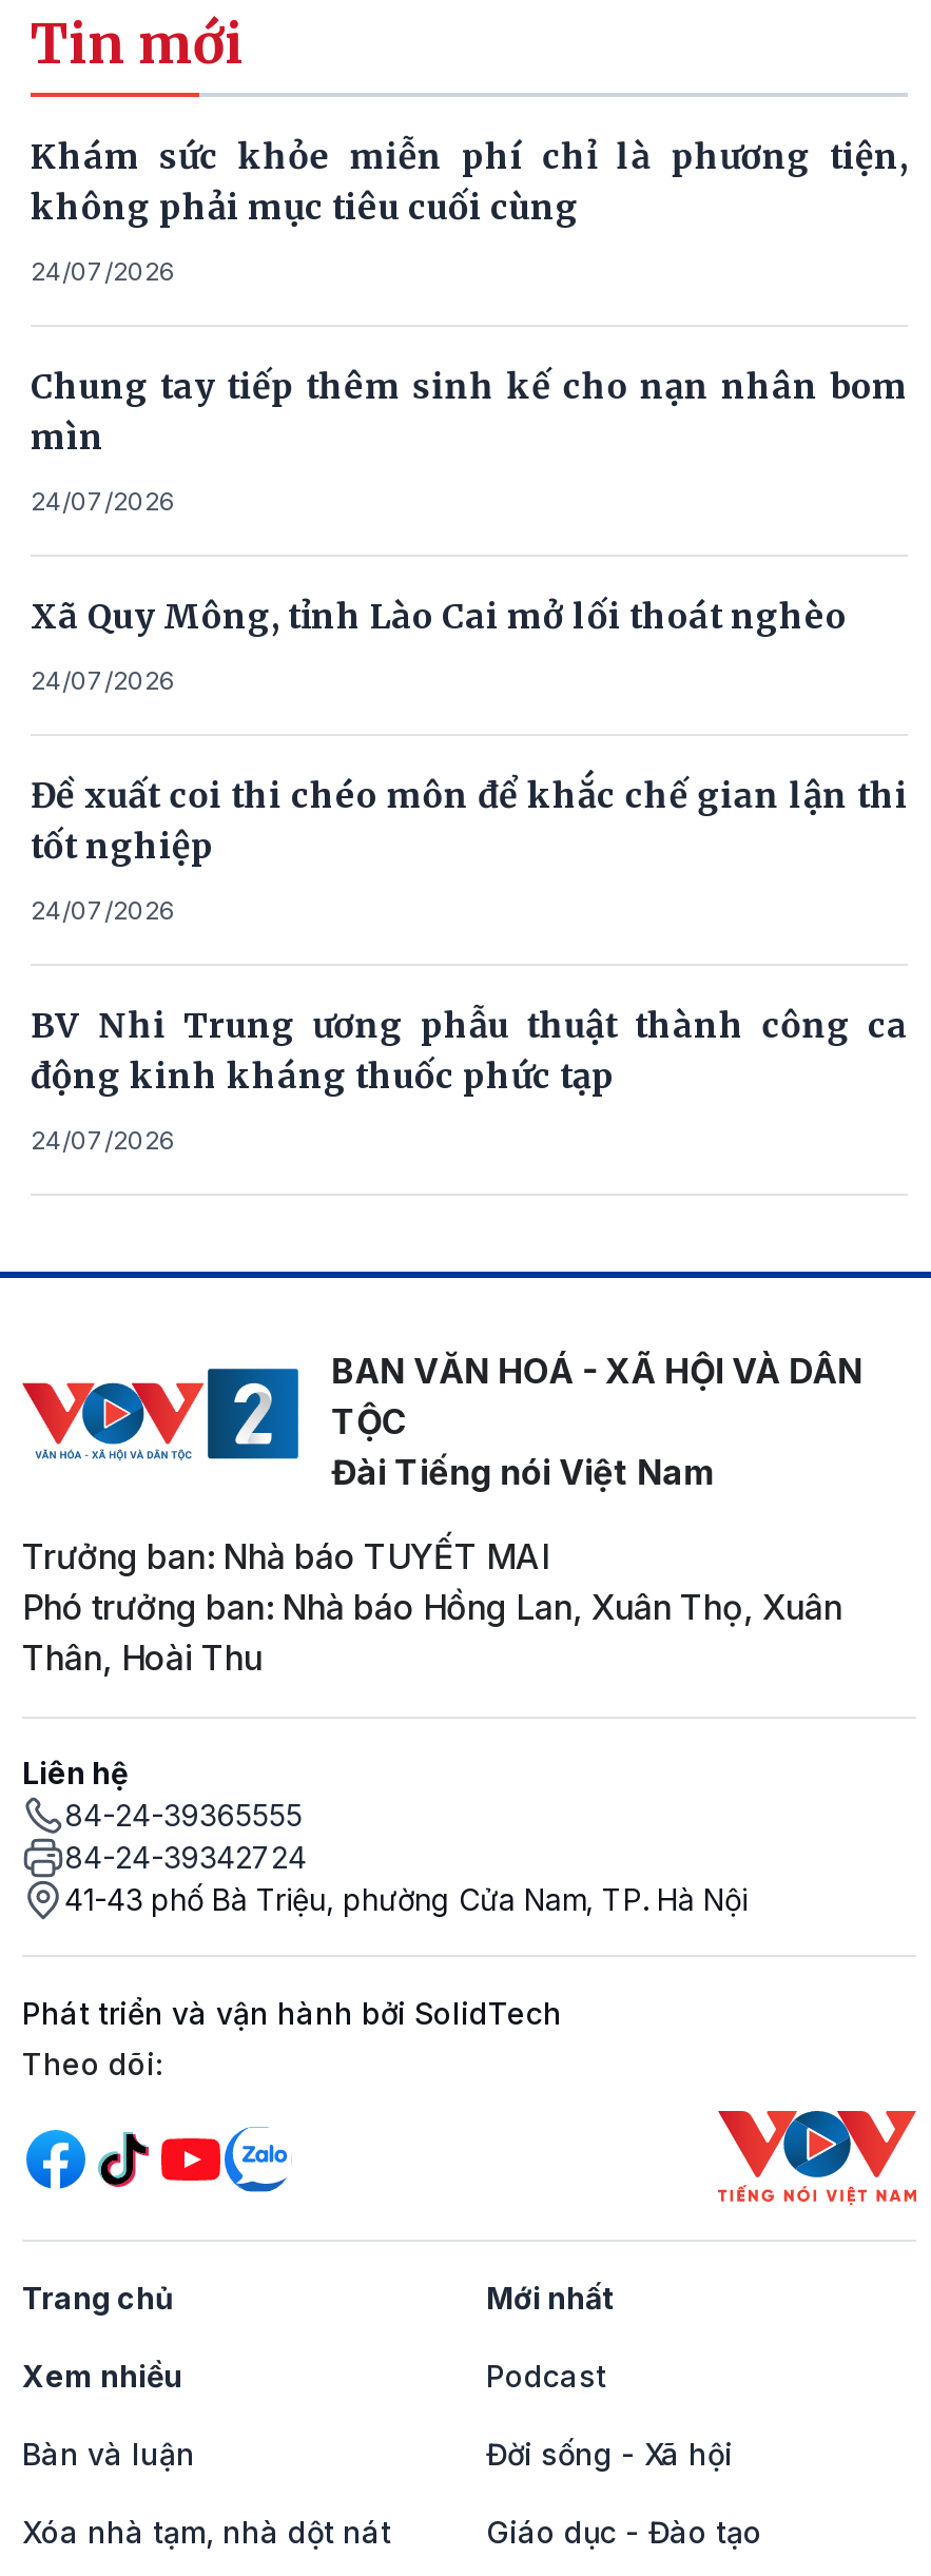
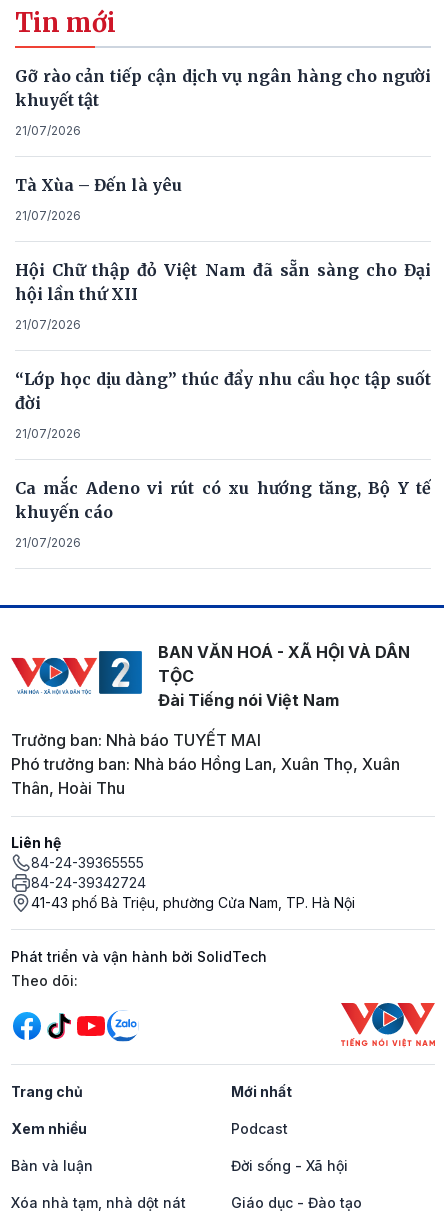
- Khám sức khỏe miễn phí chỉ là phương tiện,
- không phải mục tiêu cuối cùng
+ Gỡ rào cản tiếp cận dịch vụ ngân hàng cho người
+ khuyết tật

- 24/07/2026
+ 21/07/2026

- Chung tay tiếp thêm sinh kế cho nạn nhân bom
- mìn
+ Tà Xùa – Đến là yêu

- 24/07/2026
+ 21/07/2026

- Xã Quy Mông, tỉnh Lào Cai mở lối thoát nghèo
+ Hội Chữ thập đỏ Việt Nam đã sẵn sàng cho Đại
+ hội lần thứ XII

- 24/07/2026
+ 21/07/2026

- Đề xuất coi thi chéo môn để khắc chế gian lận thi
- tốt nghiệp
+ “Lớp học dịu dàng” thúc đẩy nhu cầu học tập suốt
+ đời

- 24/07/2026
+ 21/07/2026

- BV Nhi Trung ương phẫu thuật thành công ca
- động kinh kháng thuốc phức tạp
+ Ca mắc Adeno vi rút có xu hướng tăng, Bộ Y tế
+ khuyến cáo

- 24/07/2026
+ 21/07/2026
